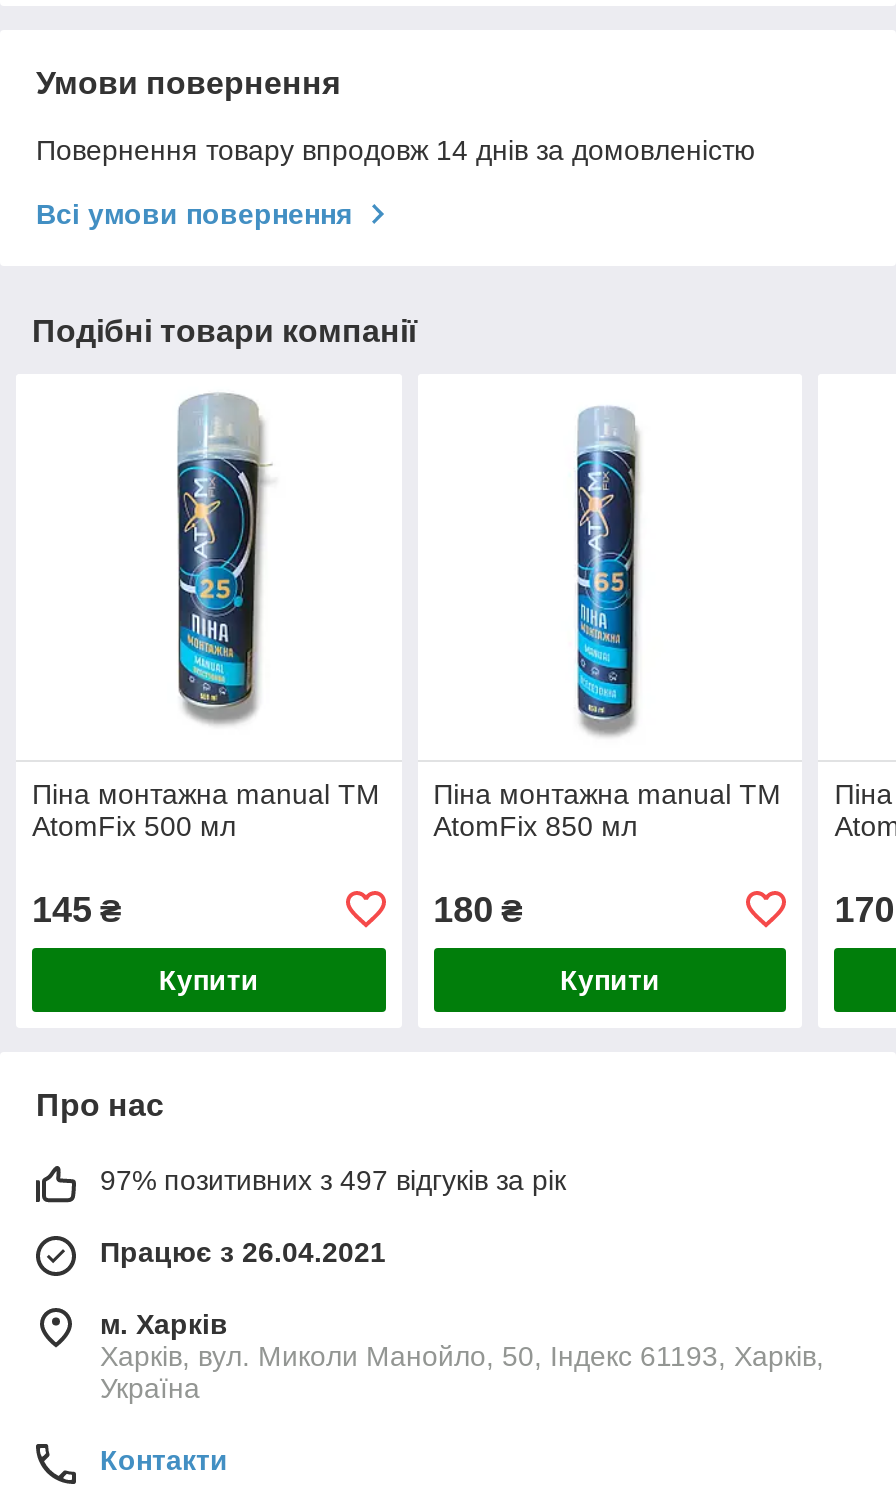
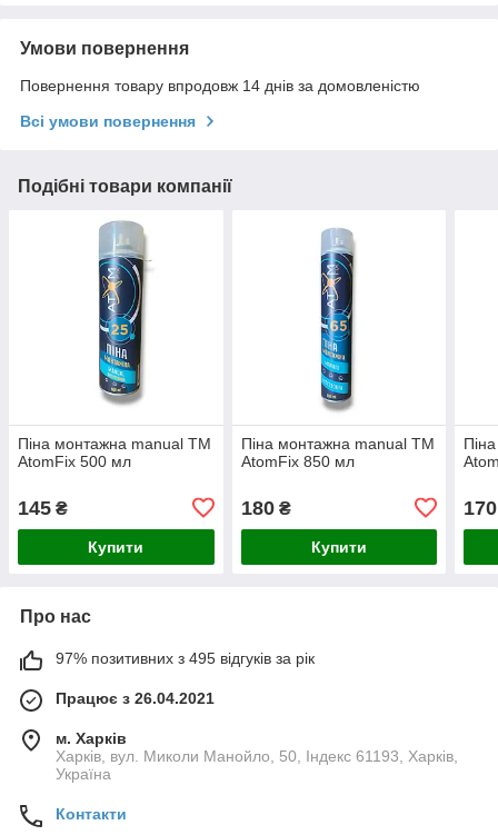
- 97% позитивних з 497 відгуків за рік
+ 97% позитивних з 495 відгуків за рік
